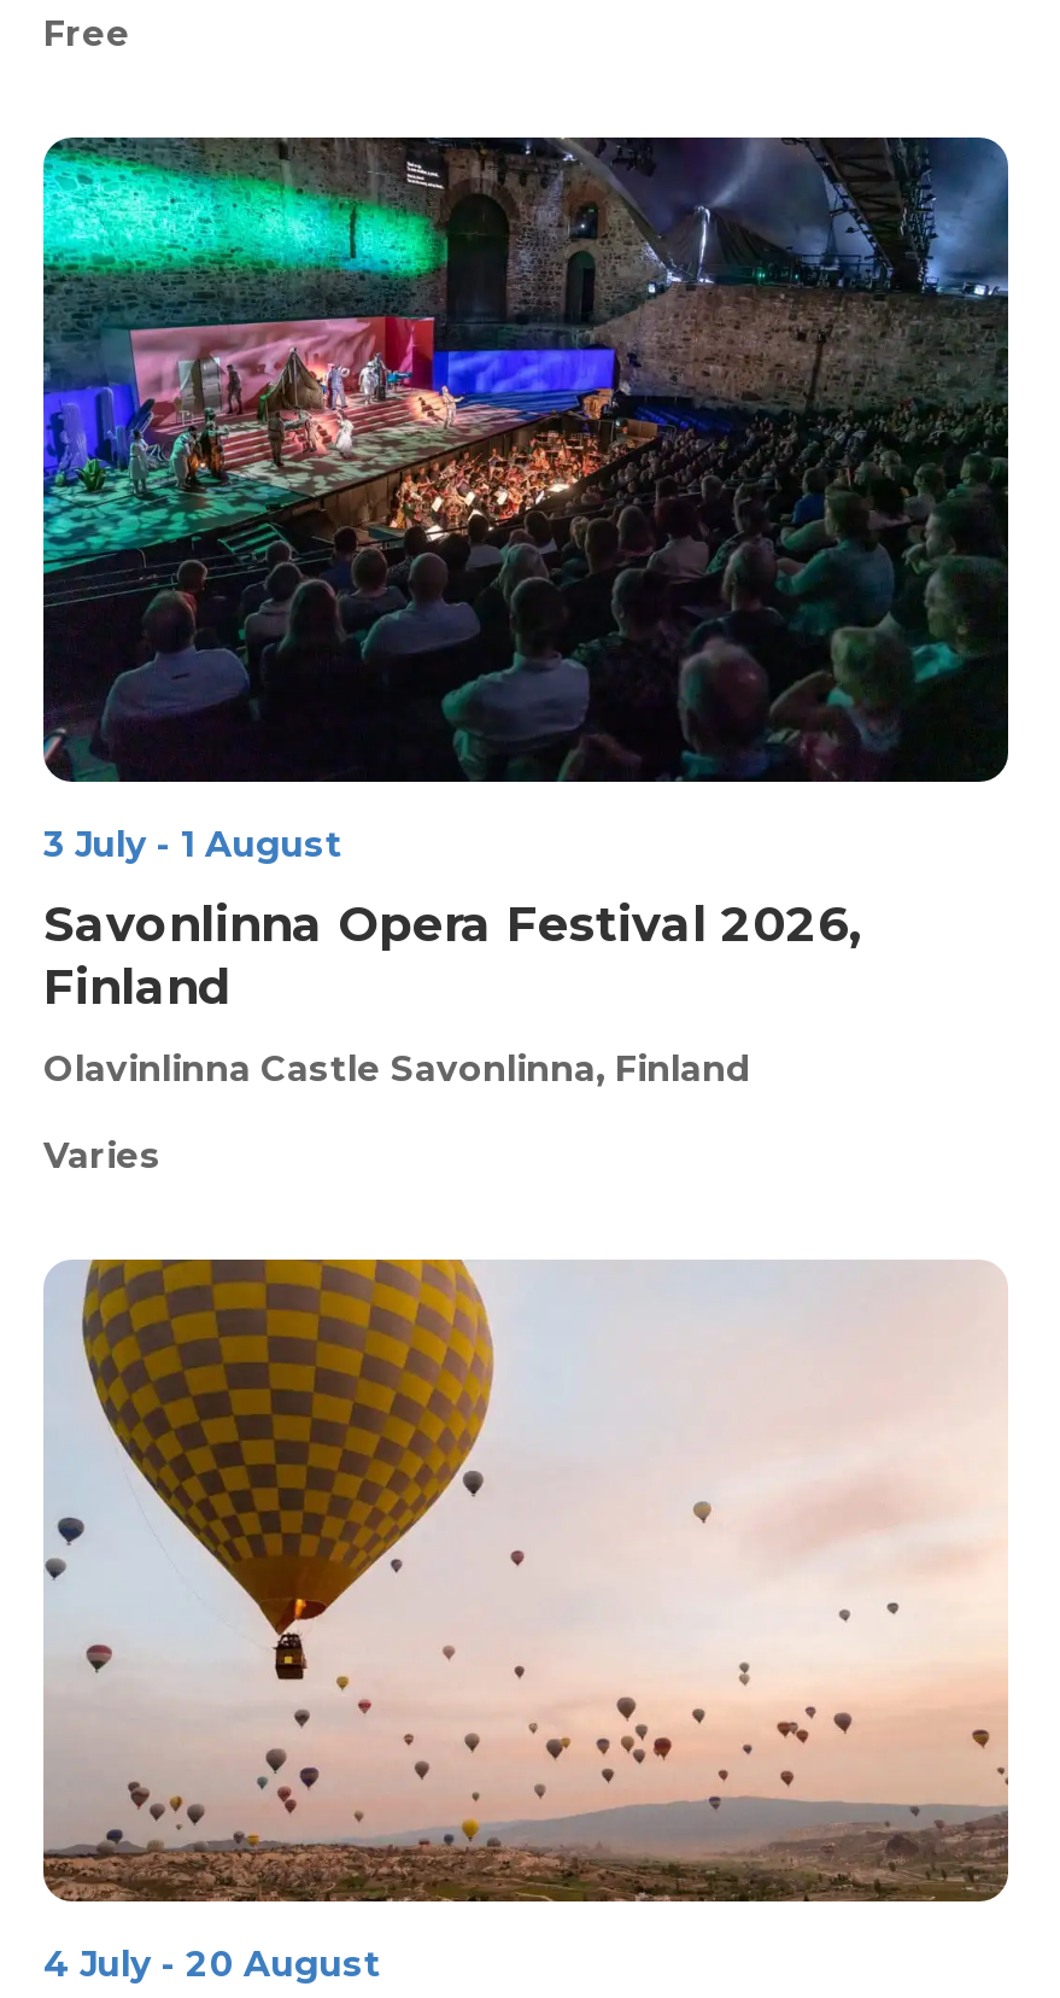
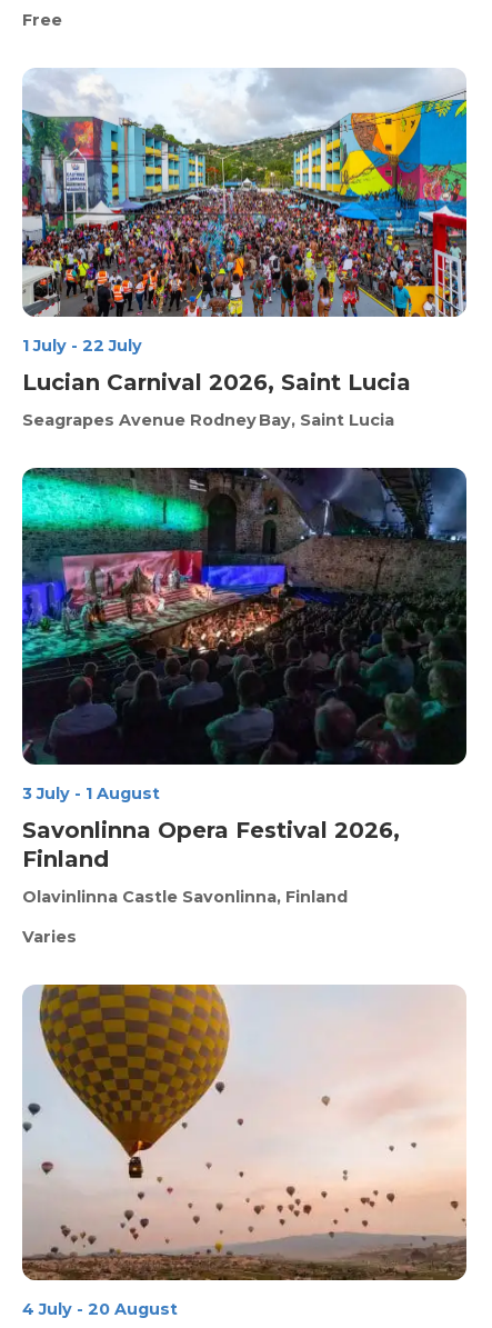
+ [image]
+ 1 July - 22 July

+ Lucian Carnival 2026, Saint Lucia

+ Seagrapes Avenue Rodney Bay, Saint Lucia
